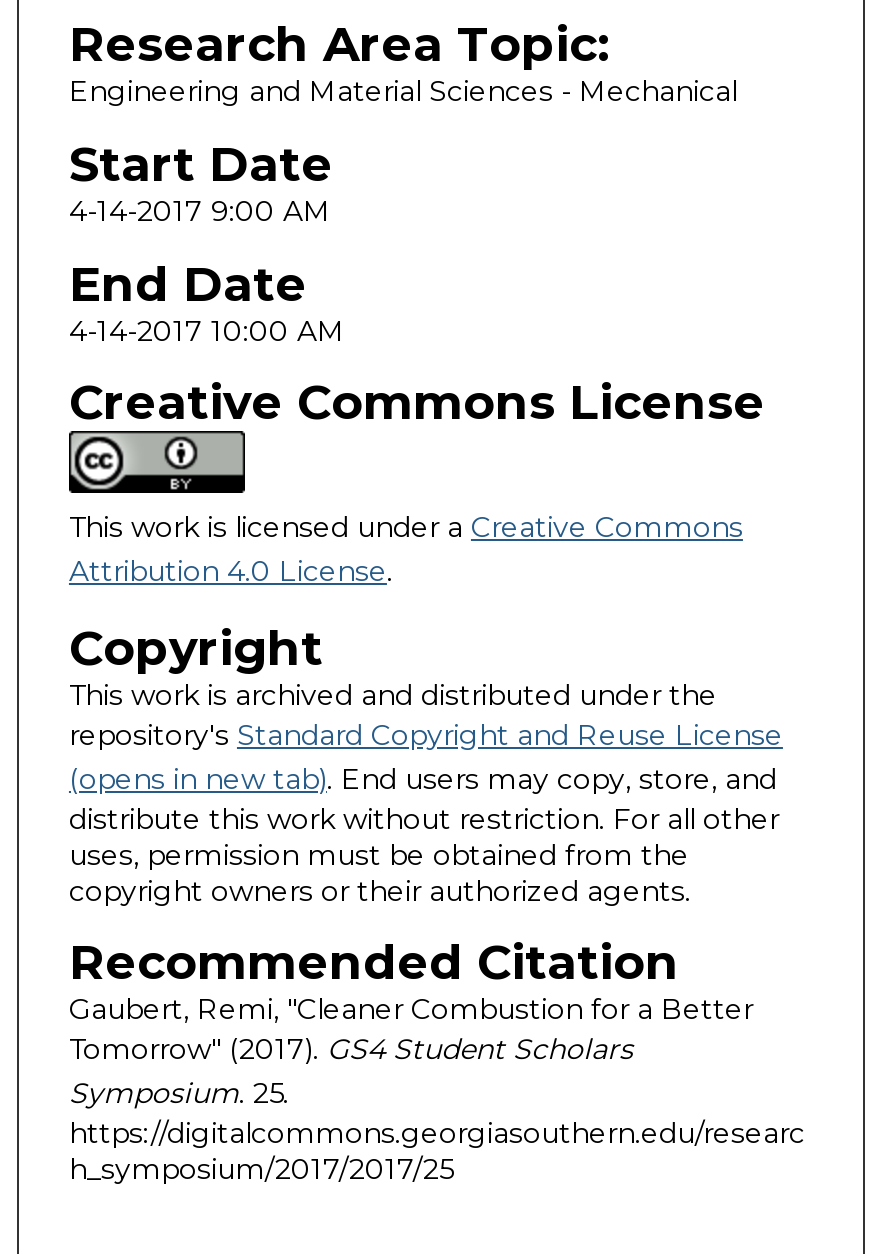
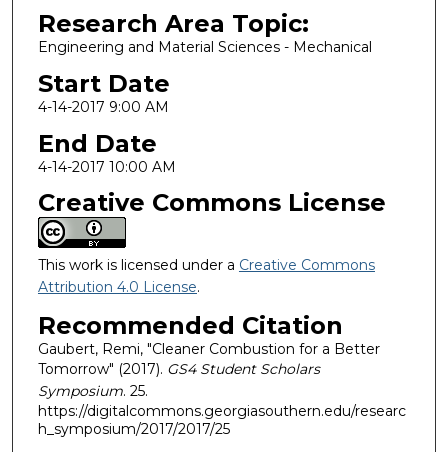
- Copyright
- This work is archived and distributed under the
- repository's Standard Copyright and Reuse License
- (opens in new tab). End users may copy, store, and
- distribute this work without restriction. For all other
- uses, permission must be obtained from the
- copyright owners or their authorized agents.
